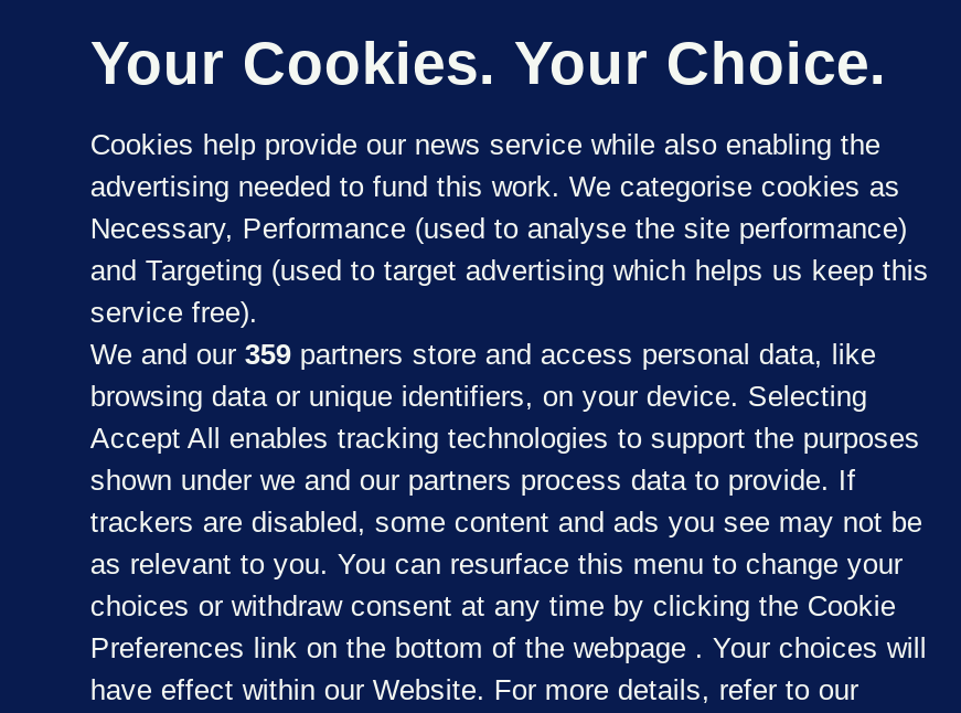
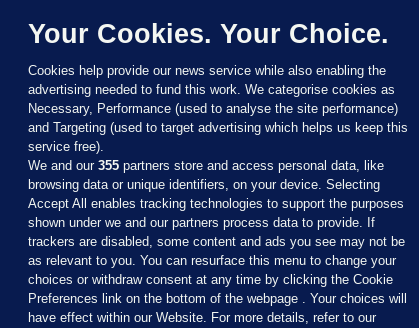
- We and our 359 partners store and access personal data, like
+ We and our 355 partners store and access personal data, like
